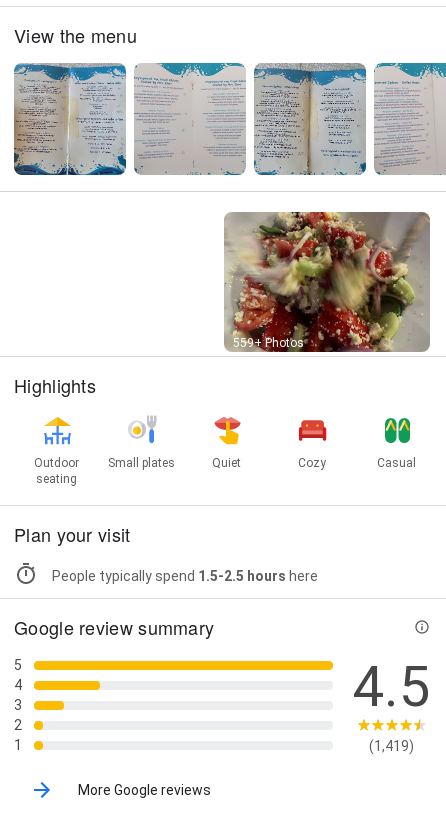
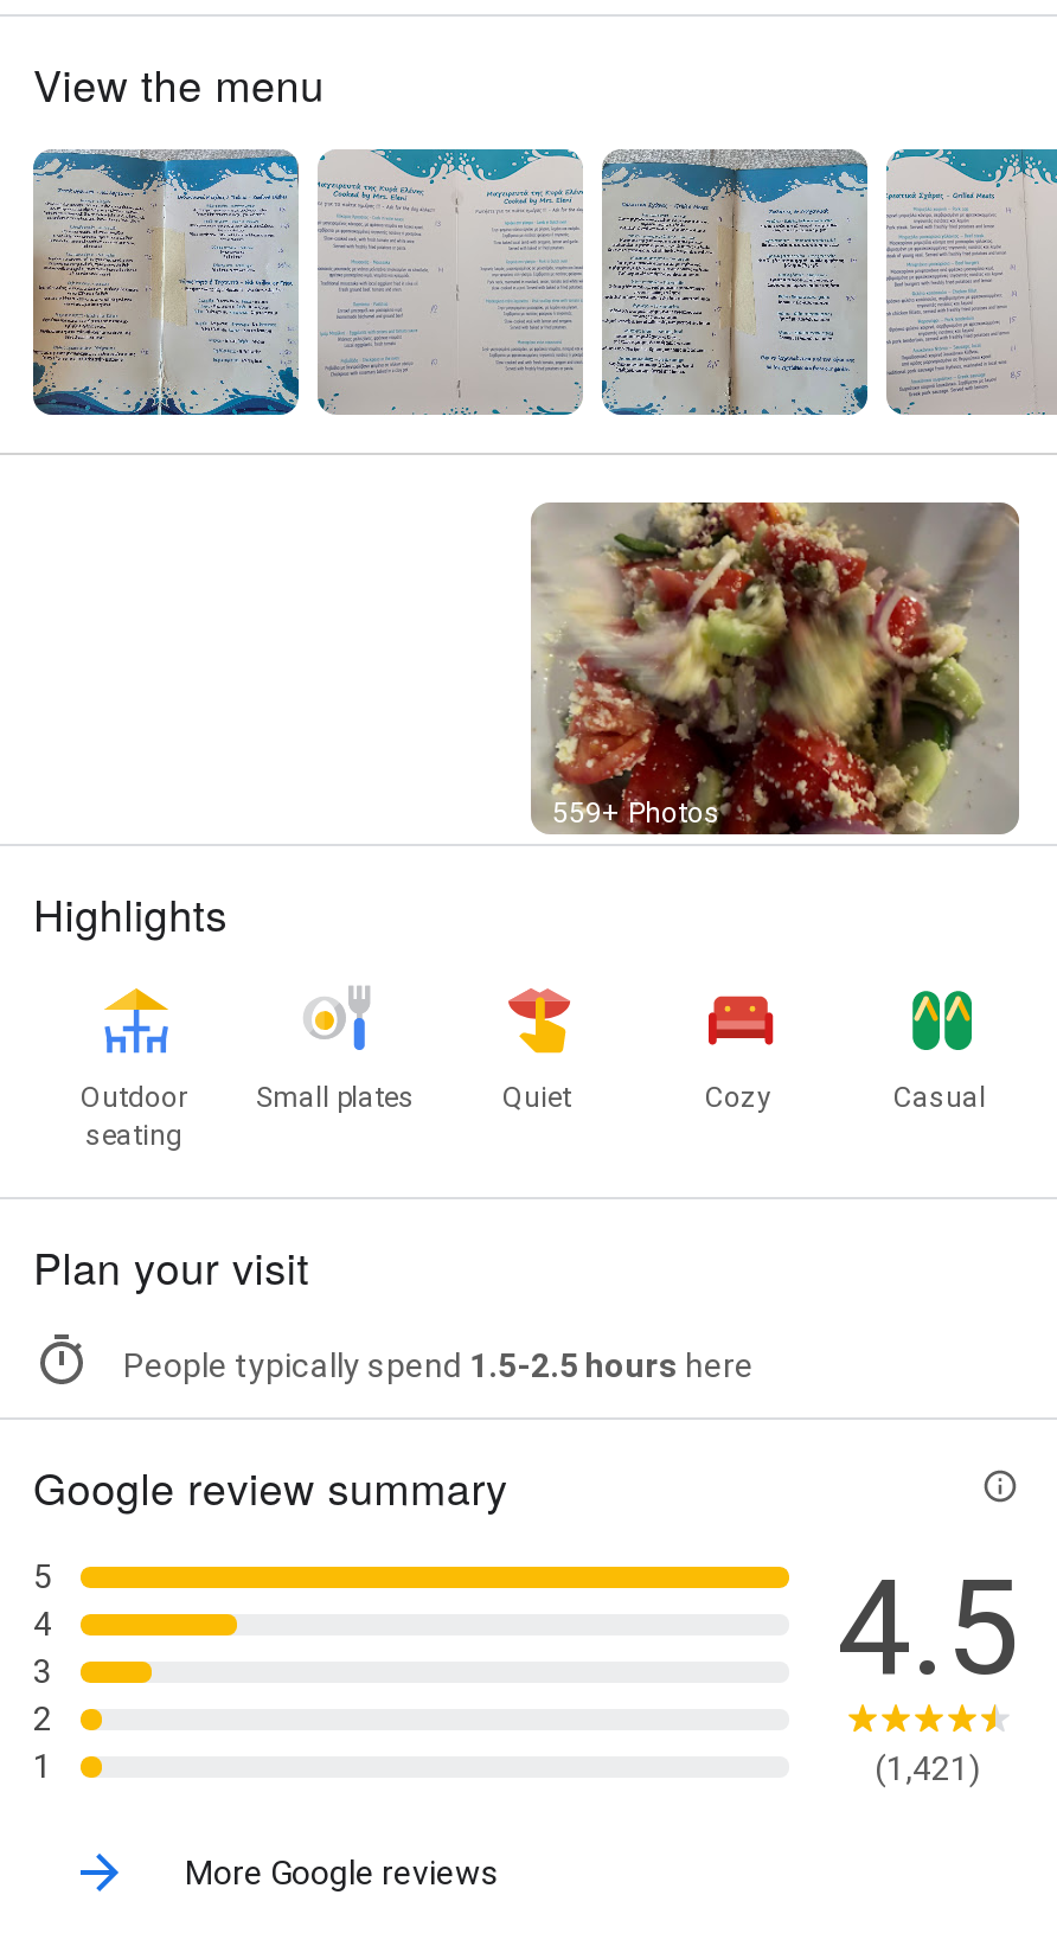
- (1,419)
+ (1,421)
